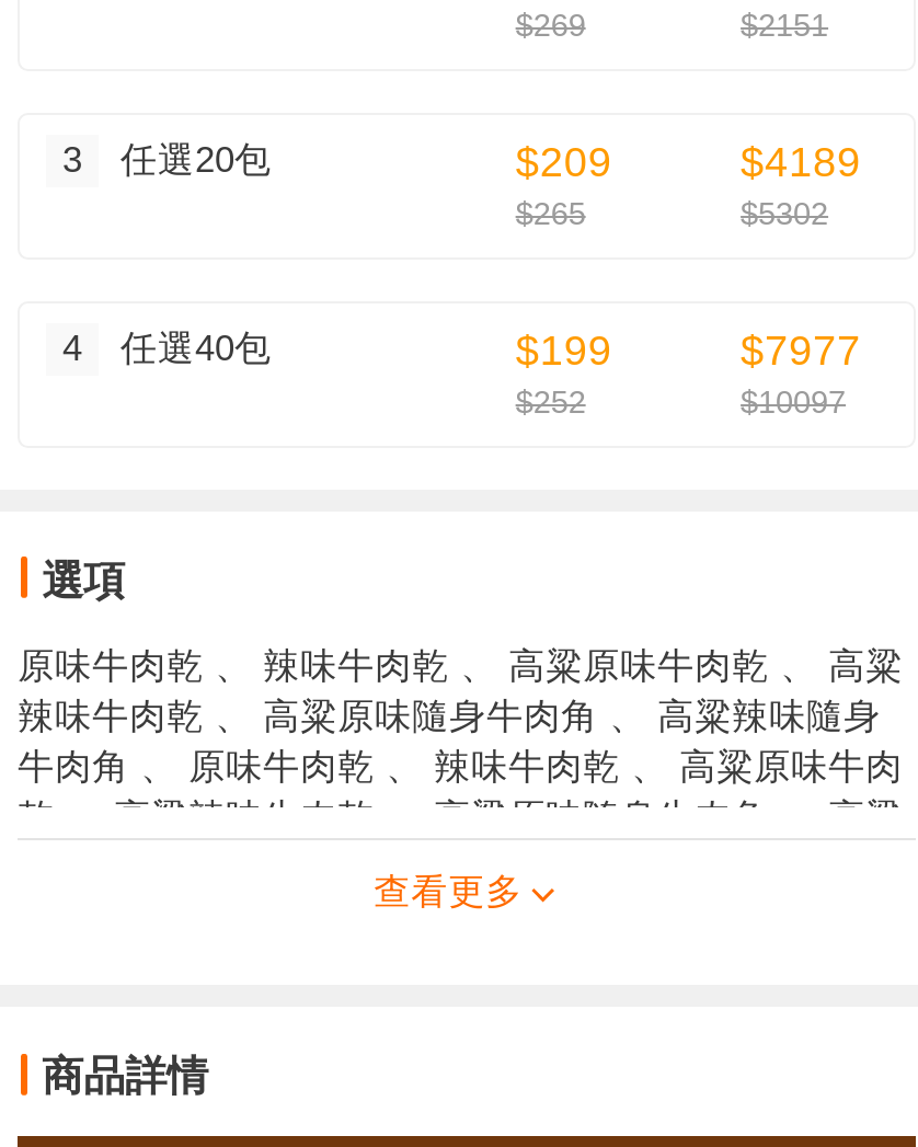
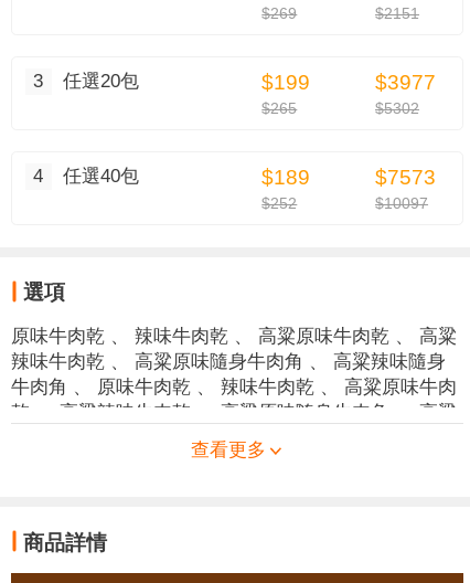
- $209
+ $199

- $4189
+ $3977

- $199
+ $189

- $7977
+ $7573
